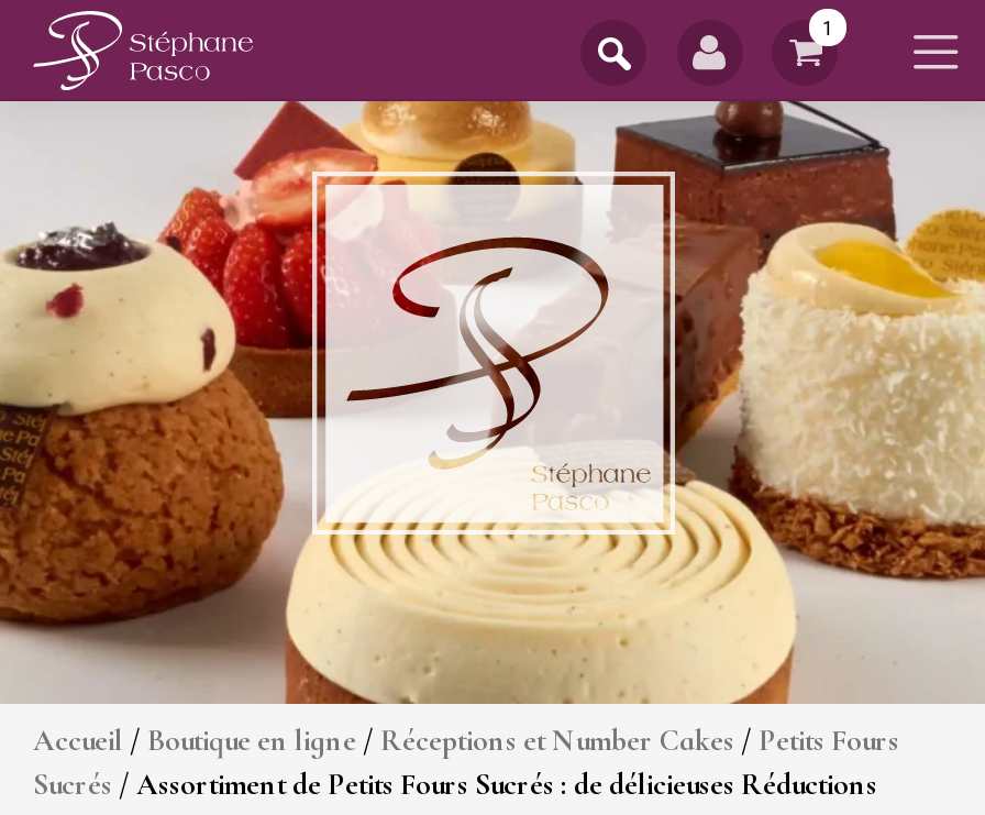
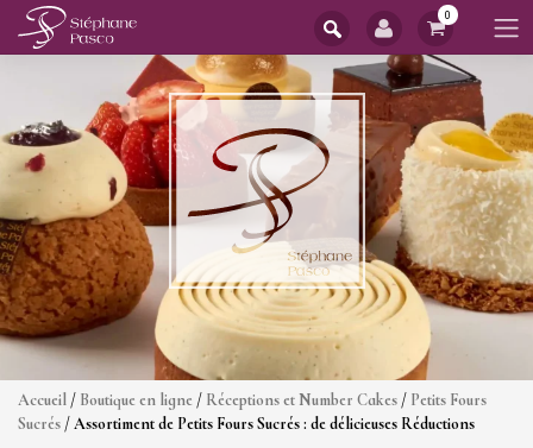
- 1
+ 0
